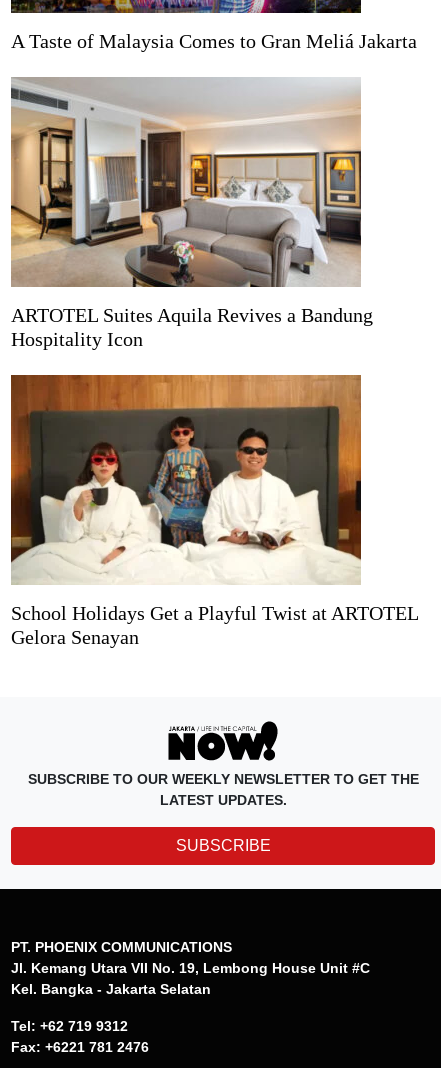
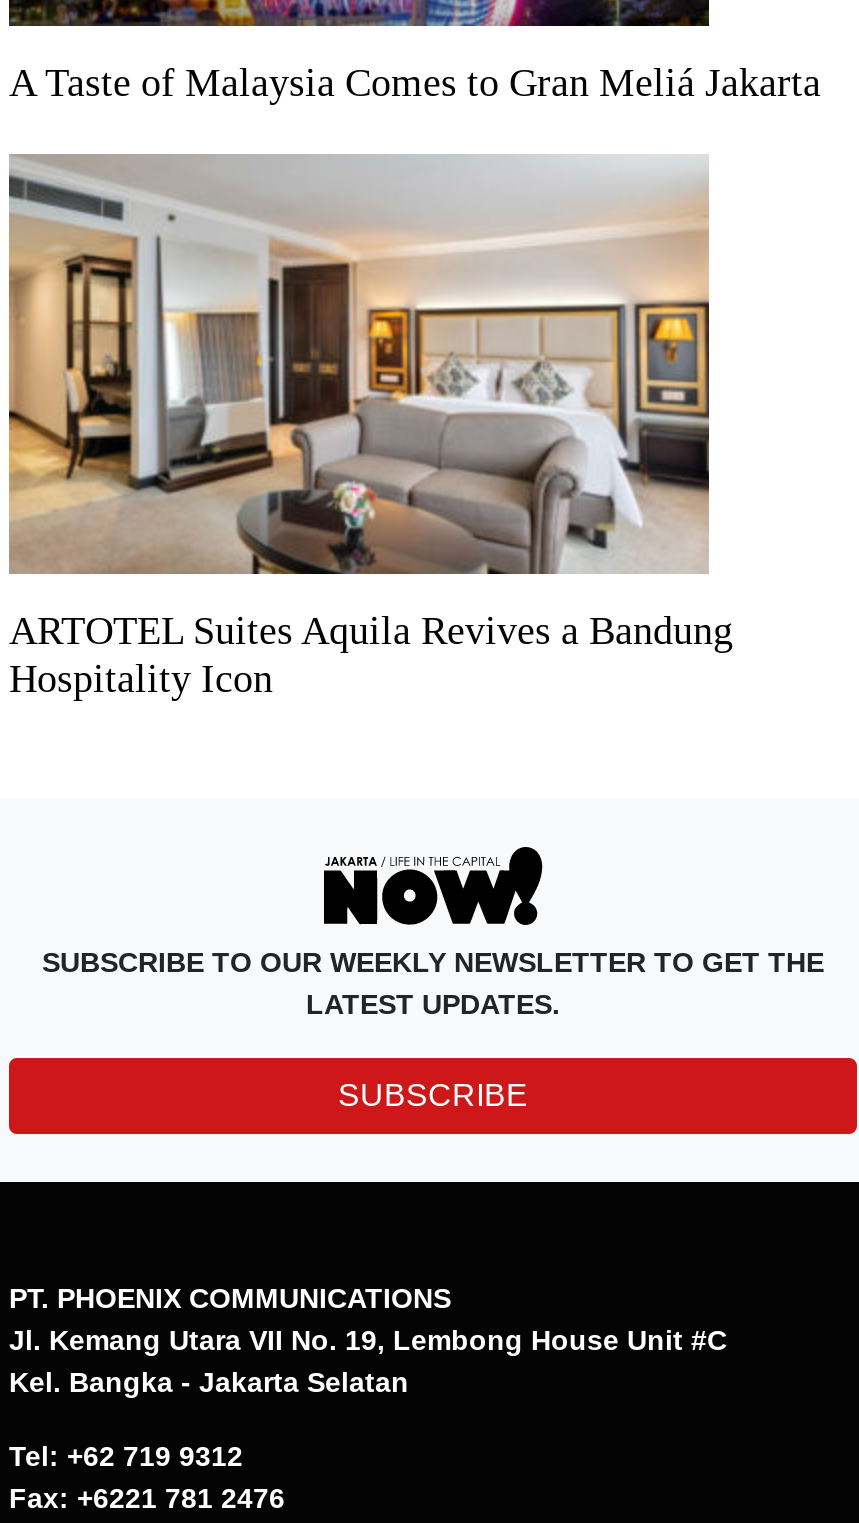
- [image]
- School Holidays Get a Playful Twist at ARTOTEL
- Gelora Senayan
